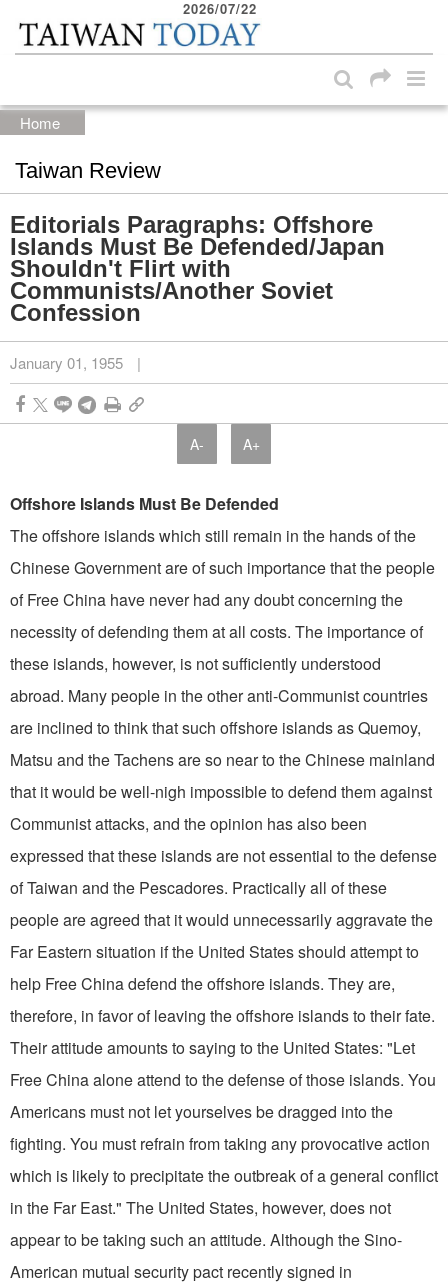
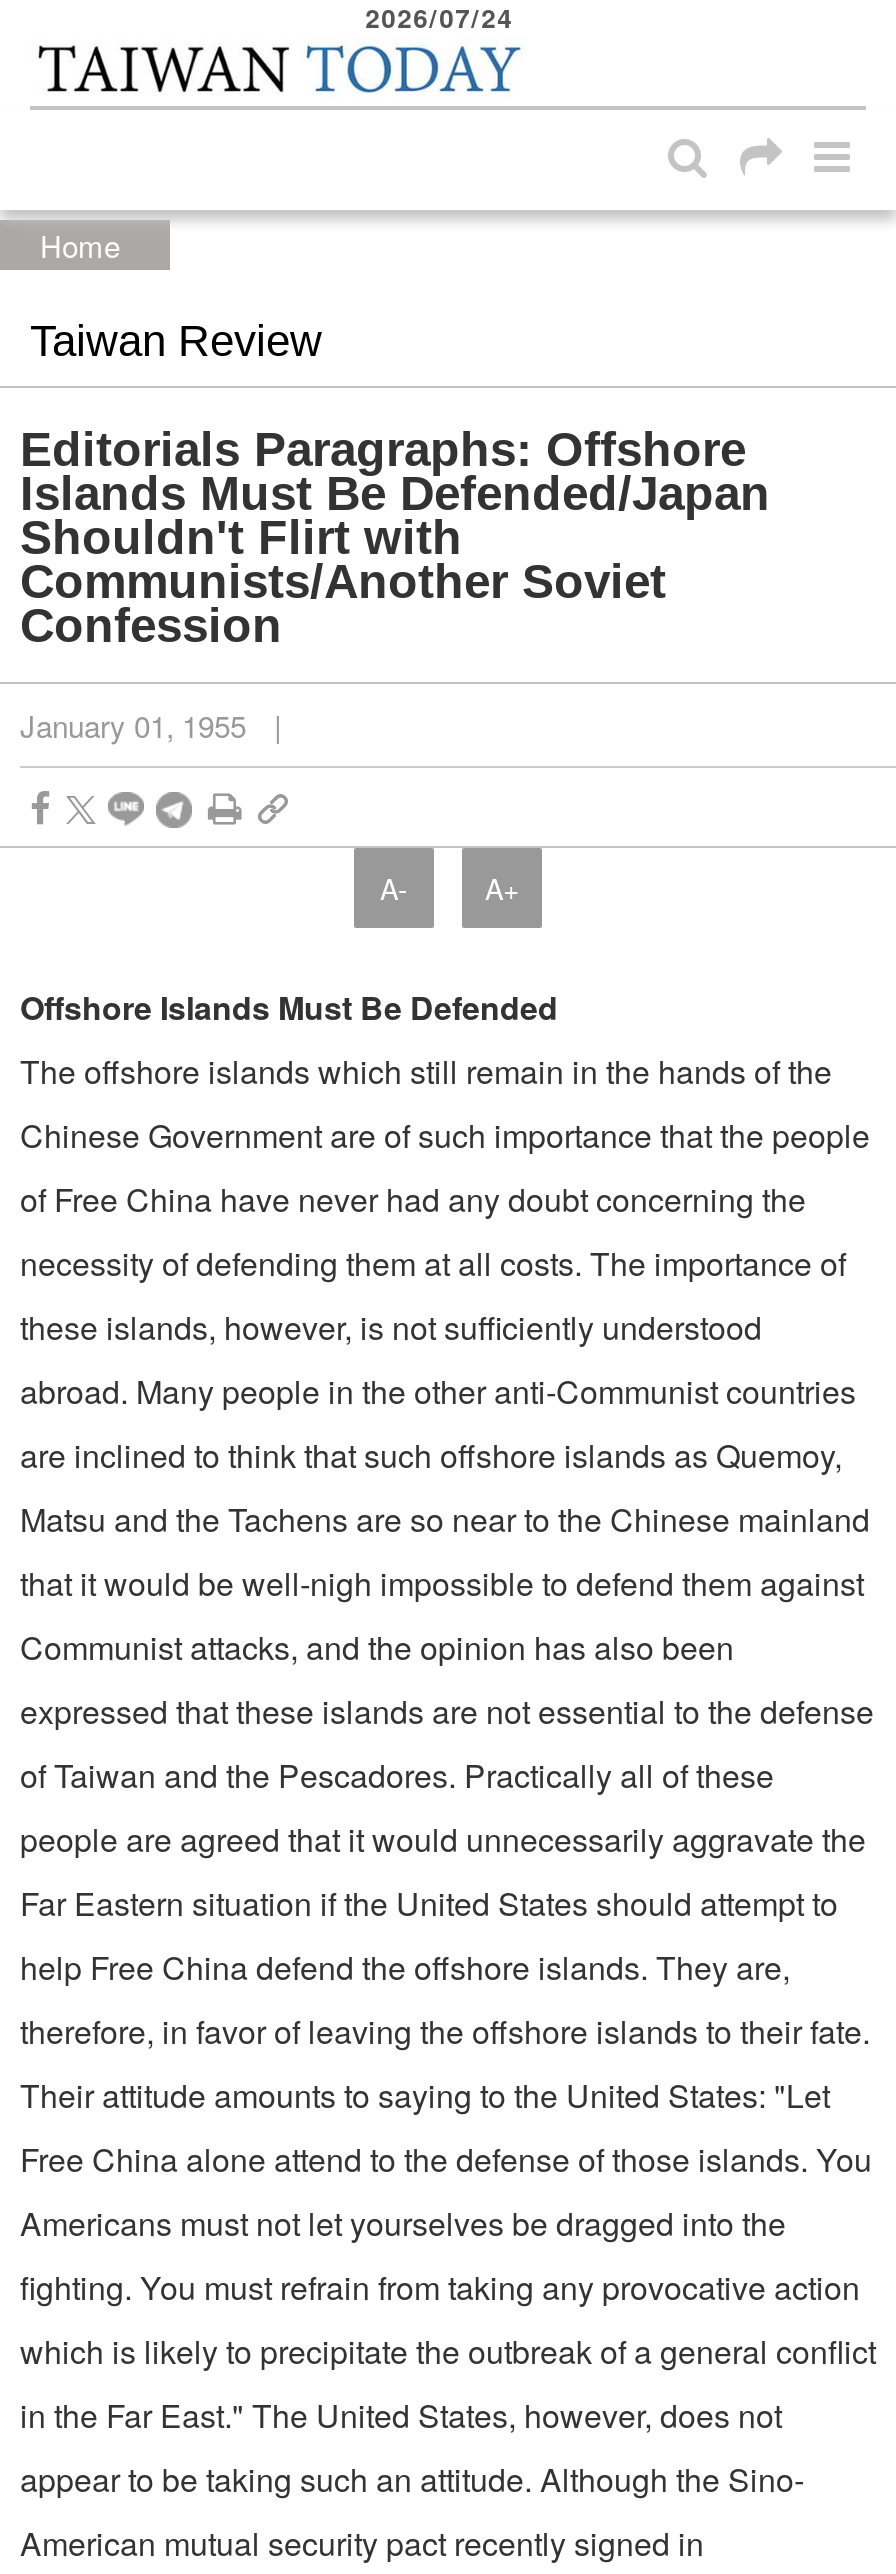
- 2026/07/22
+ 2026/07/24
